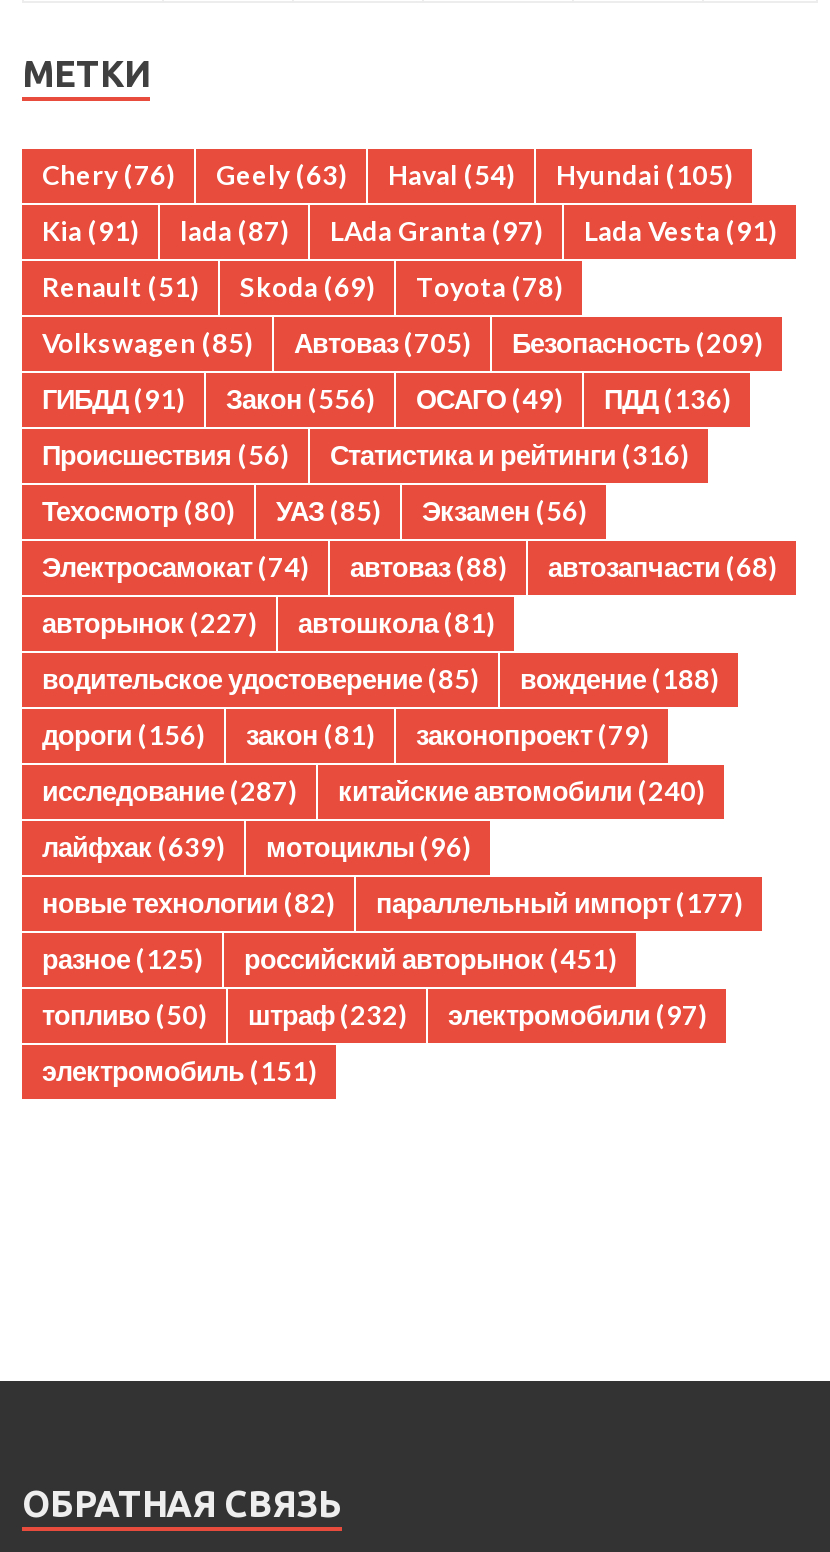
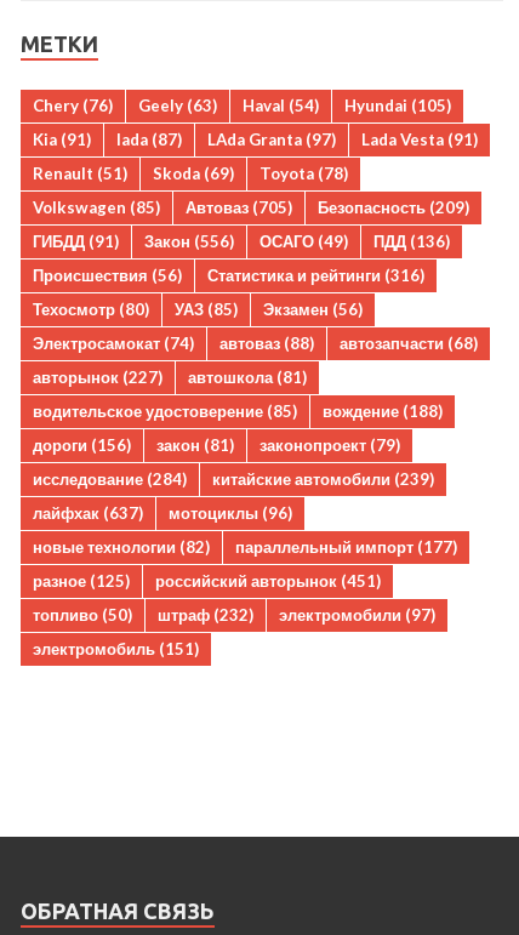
- исследование (287)
+ исследование (284)

- китайские автомобили (240)
+ китайские автомобили (239)

- лайфхак (639) мотоциклы (96)
+ лайфхак (637) мотоциклы (96)
